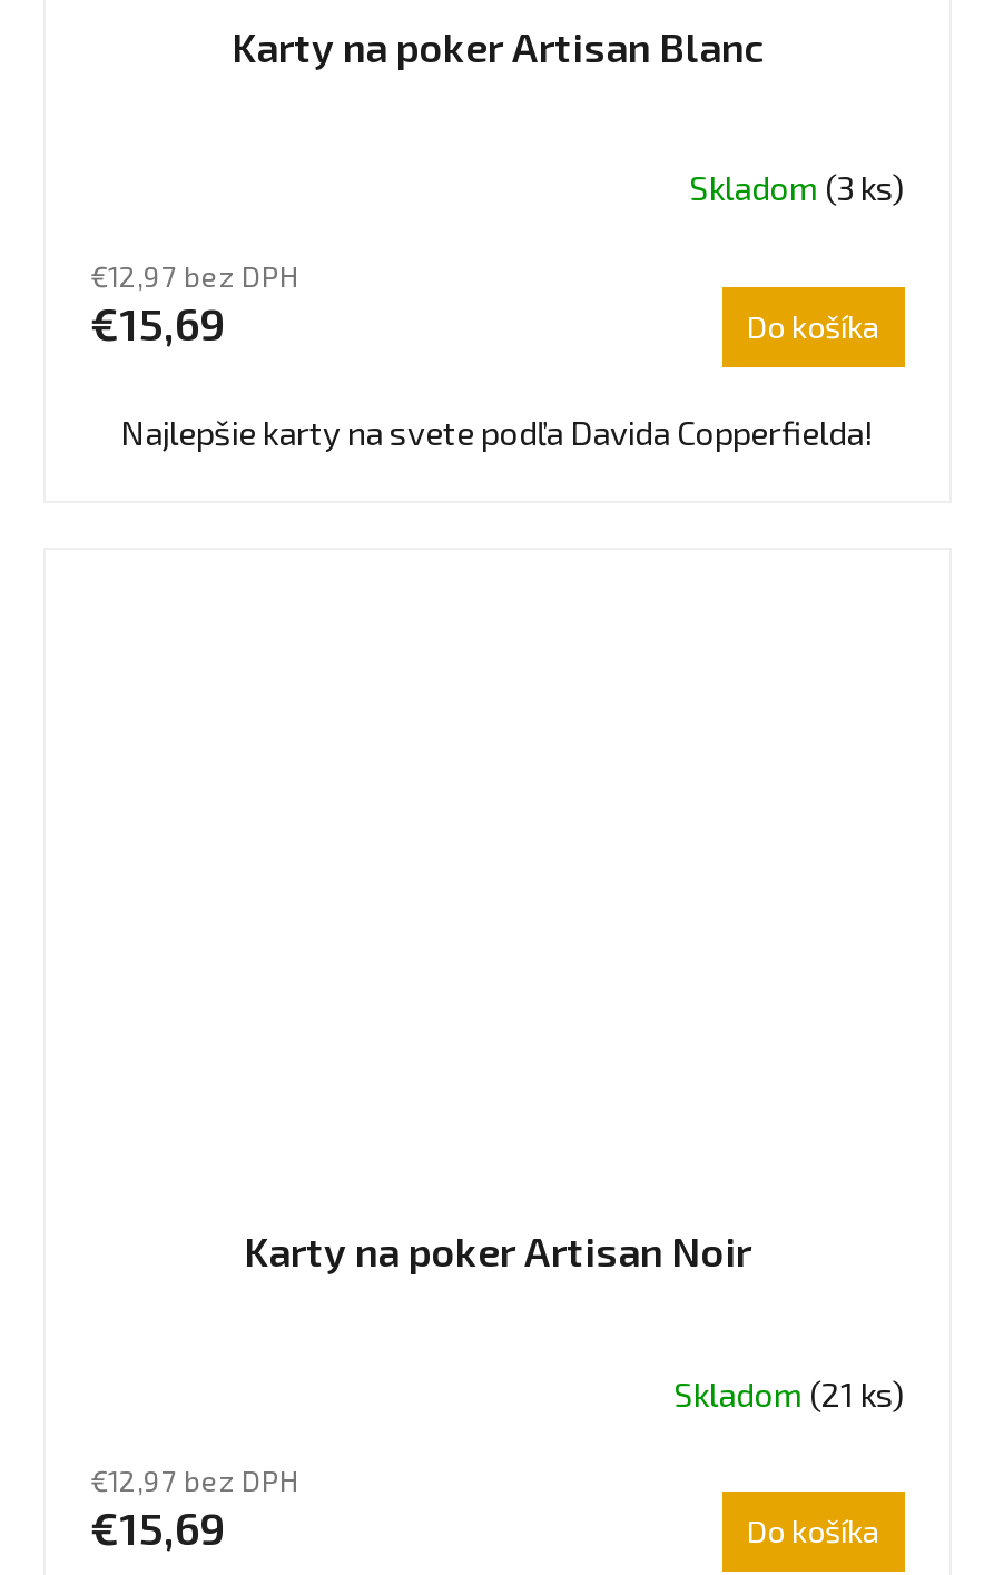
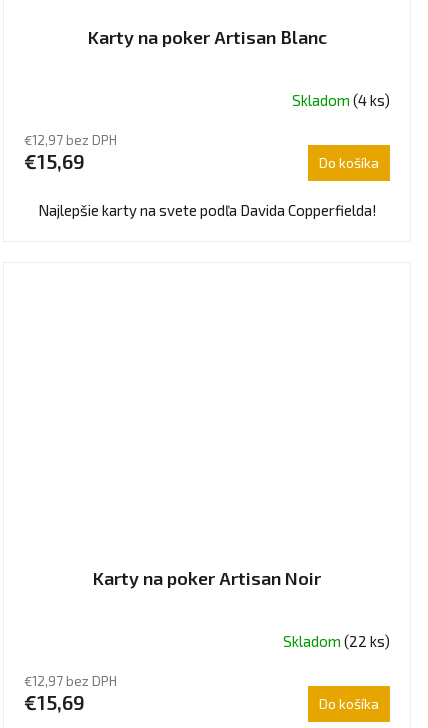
- Skladom (3 ks)
+ Skladom (4 ks)

- Skladom (21 ks)
+ Skladom (22 ks)
